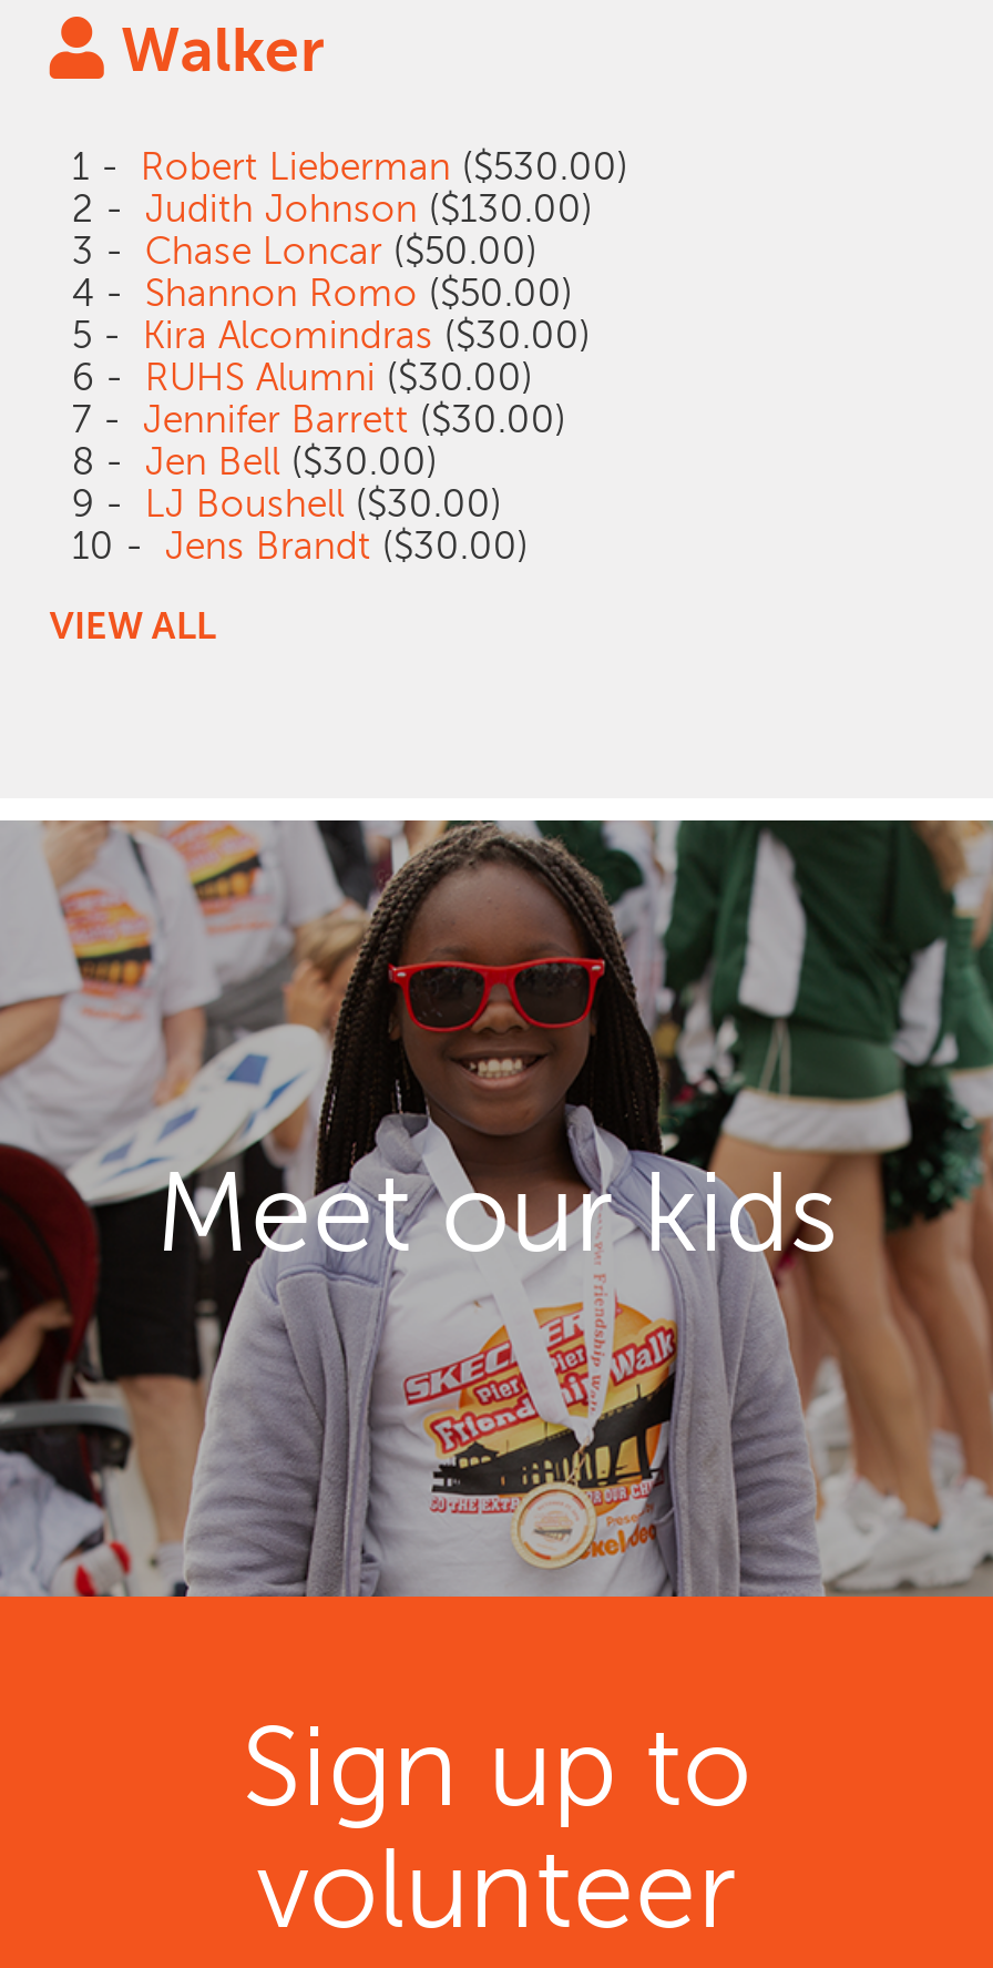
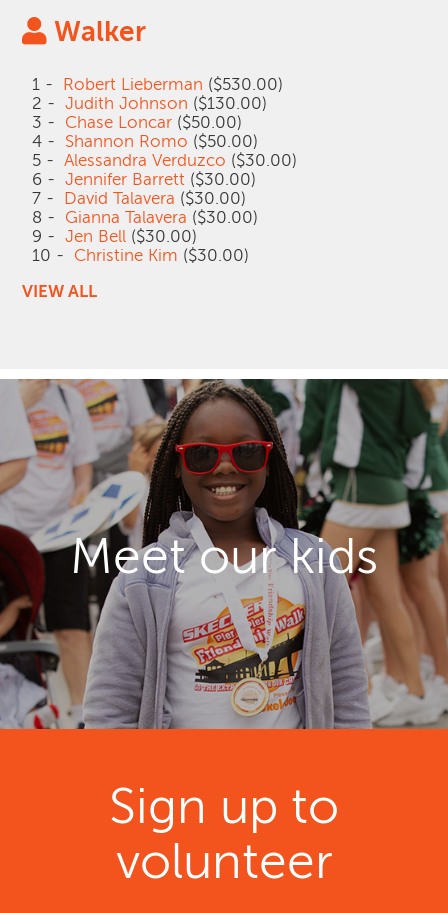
- 5 - Kira Alcomindras ($30.00)
- 6 - RUHS Alumni ($30.00)
- 7 - Jennifer Barrett ($30.00)
- 8 - Jen Bell ($30.00)
- 9 - LJ Boushell ($30.00)
- 10 - Jens Brandt ($30.00)
+ 5 - Alessandra Verduzco ($30.00)
+ 6 - Jennifer Barrett ($30.00)
+ 7 - David Talavera ($30.00)
+ 8 - Gianna Talavera ($30.00)
+ 9 - Jen Bell ($30.00)
+ 10 - Christine Kim ($30.00)
